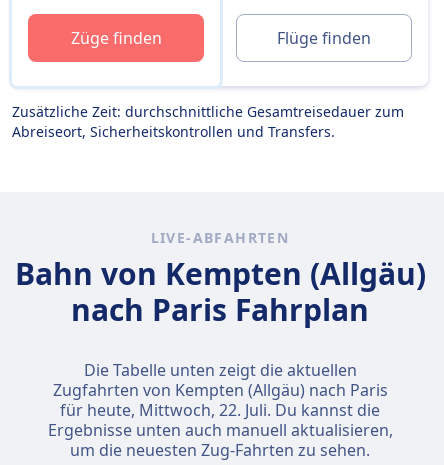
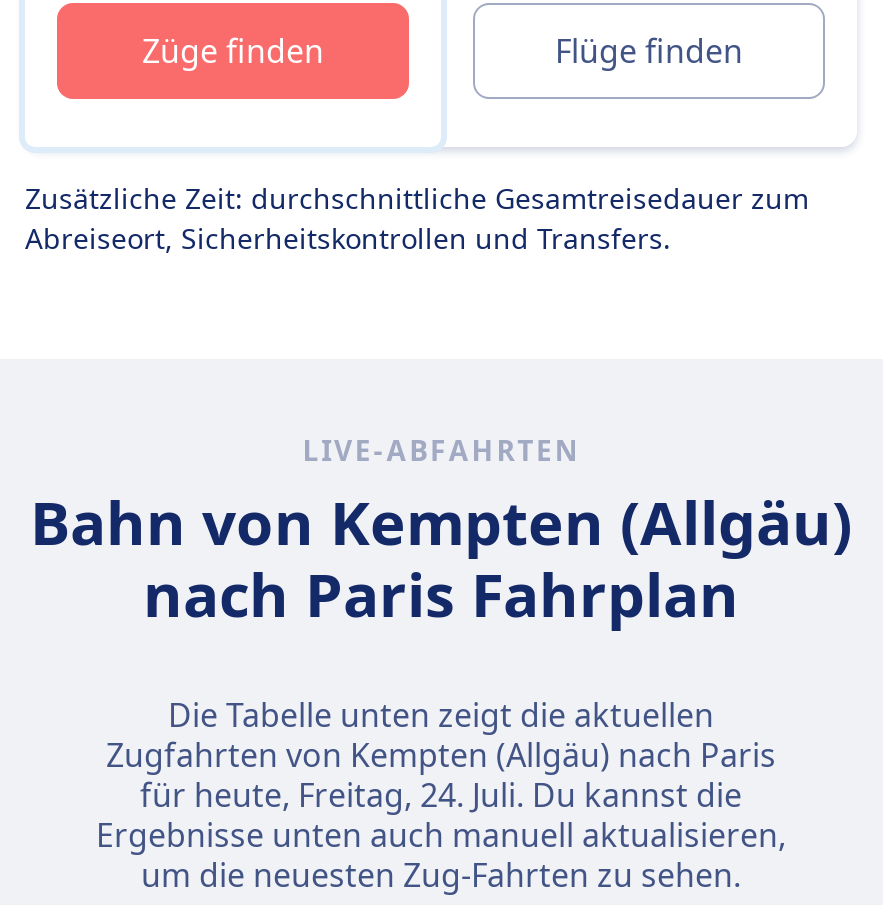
- für heute, Mittwoch, 22. Juli. Du kannst die
+ für heute, Freitag, 24. Juli. Du kannst die
